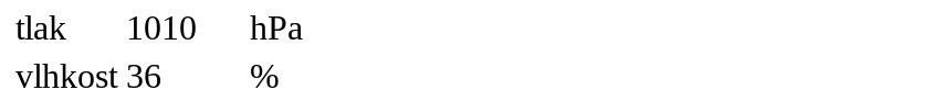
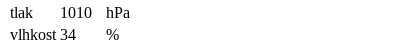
- vlhkost 36
+ vlhkost 34
